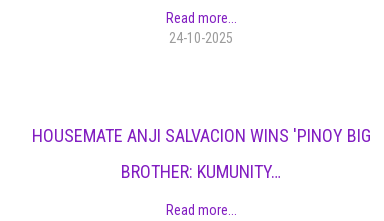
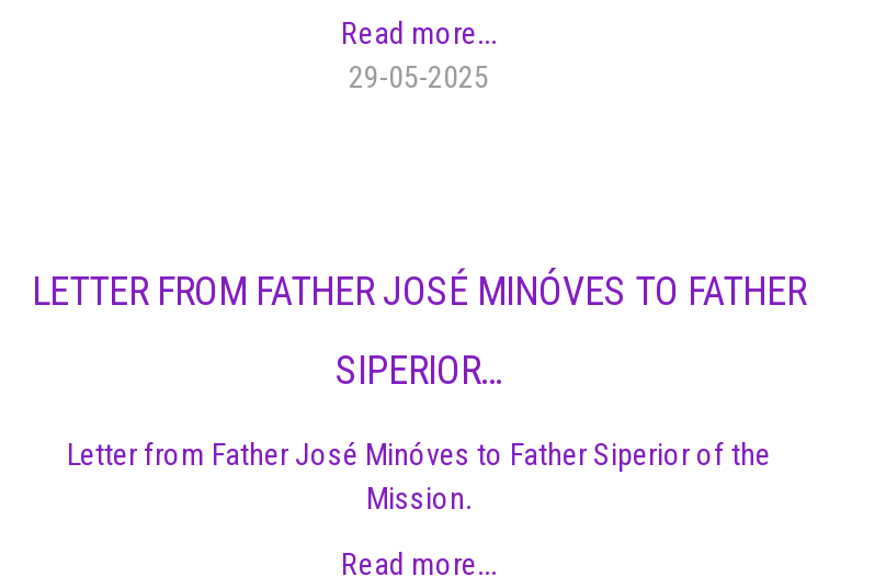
- 24-10-2025
+ 29-05-2025

- HOUSEMATE ANJI SALVACION WINS 'PINOY BIG
- BROTHER: KUMUNITY…
+ LETTER FROM FATHER JOSÉ MINÓVES TO FATHER
+ SIPERIOR…
+ Letter from Father José Minóves to Father Siperior of the
+ Mission.
